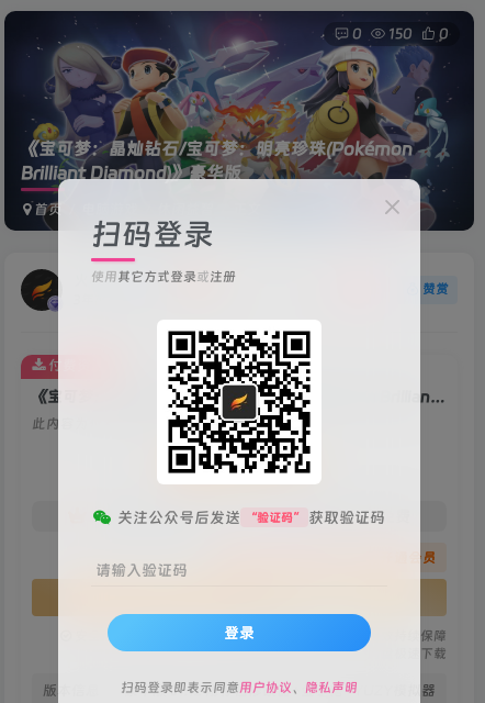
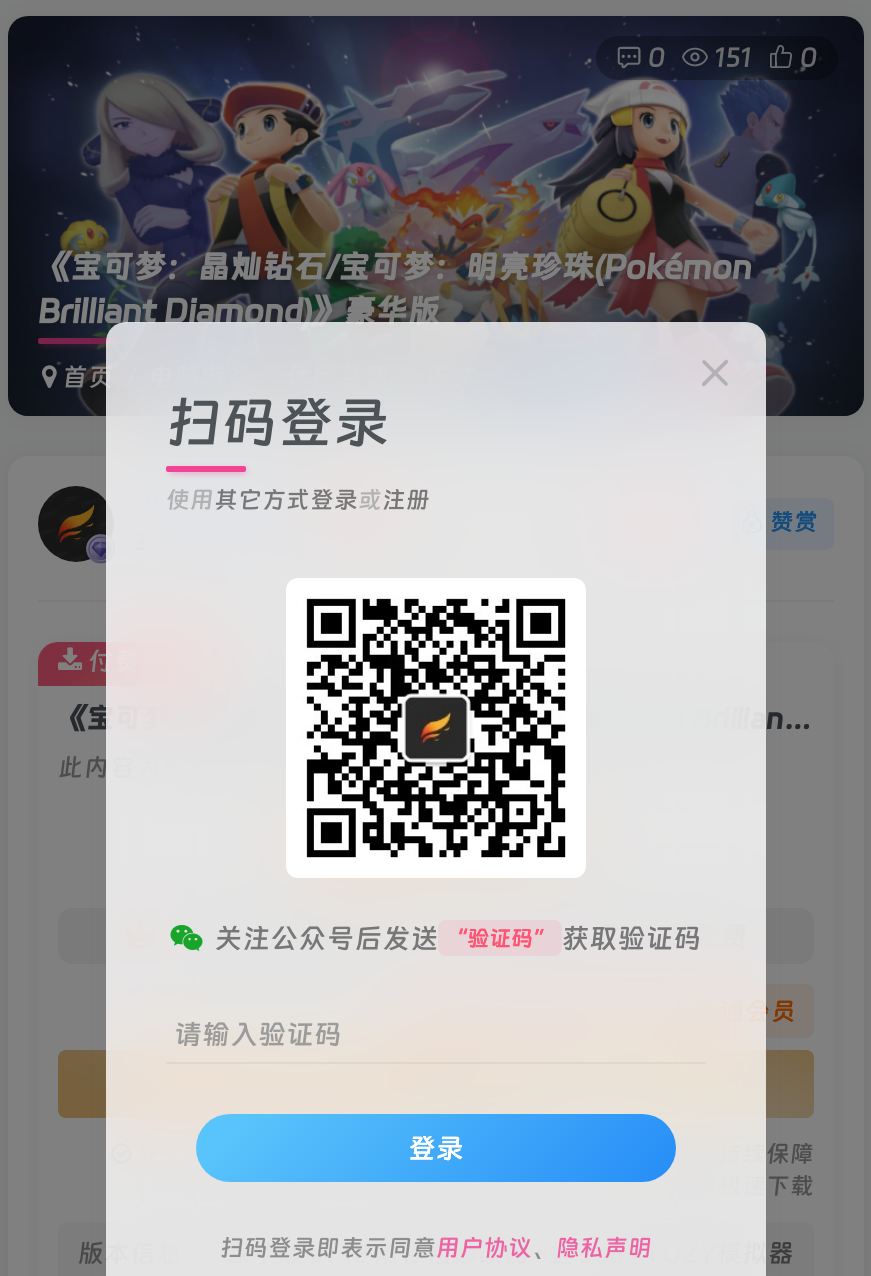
- 0 150 0
+ 0 151 0
